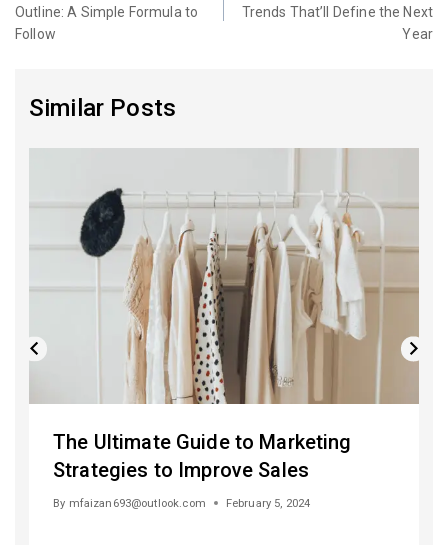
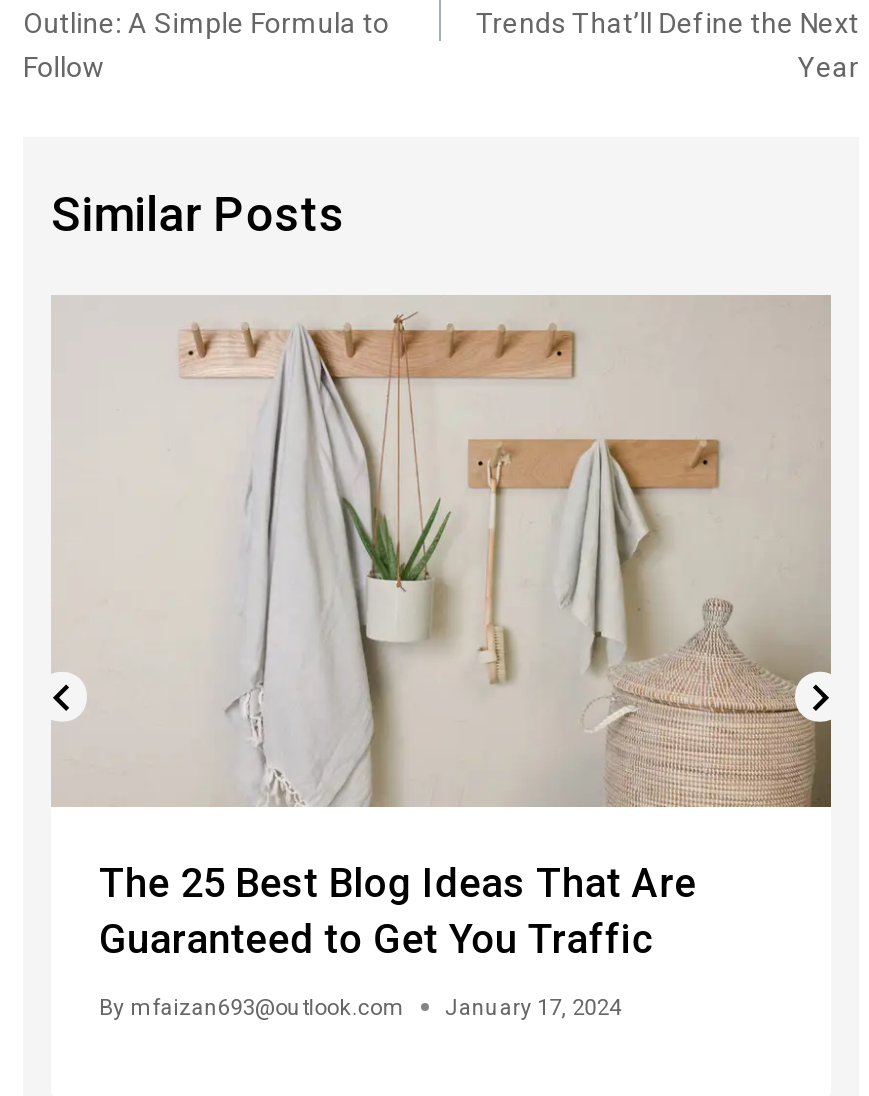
- [image]
- The Ultimate Guide to Marketing
- Strategies to Improve Sales
+ [image]
+ The 25 Best Blog Ideas That Are
+ Guaranteed to Get You Traffic

- By mfaizan693@outlook.com February 5, 2024
+ By mfaizan693@outlook.com January 17, 2024
